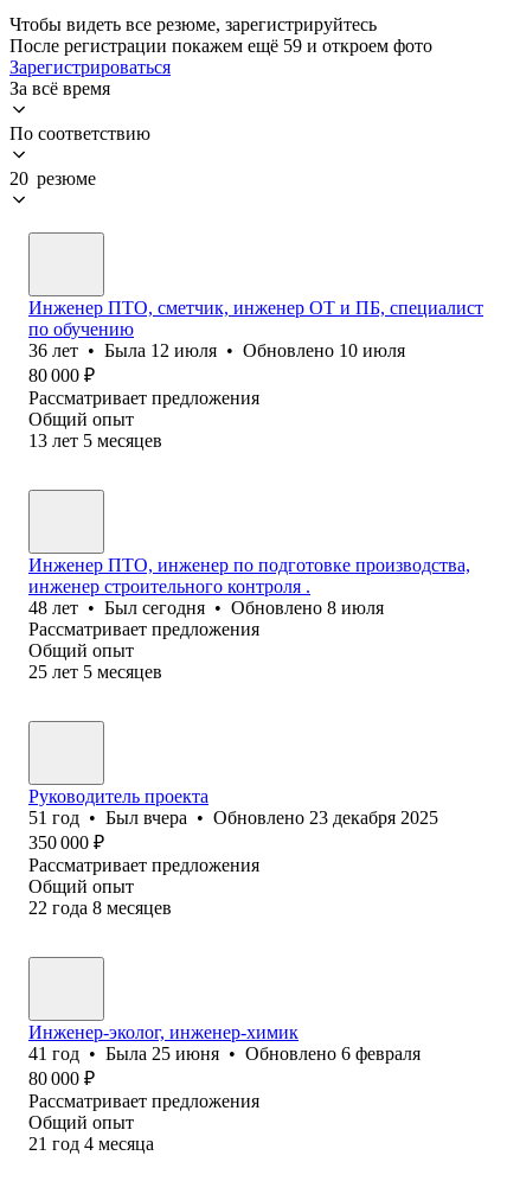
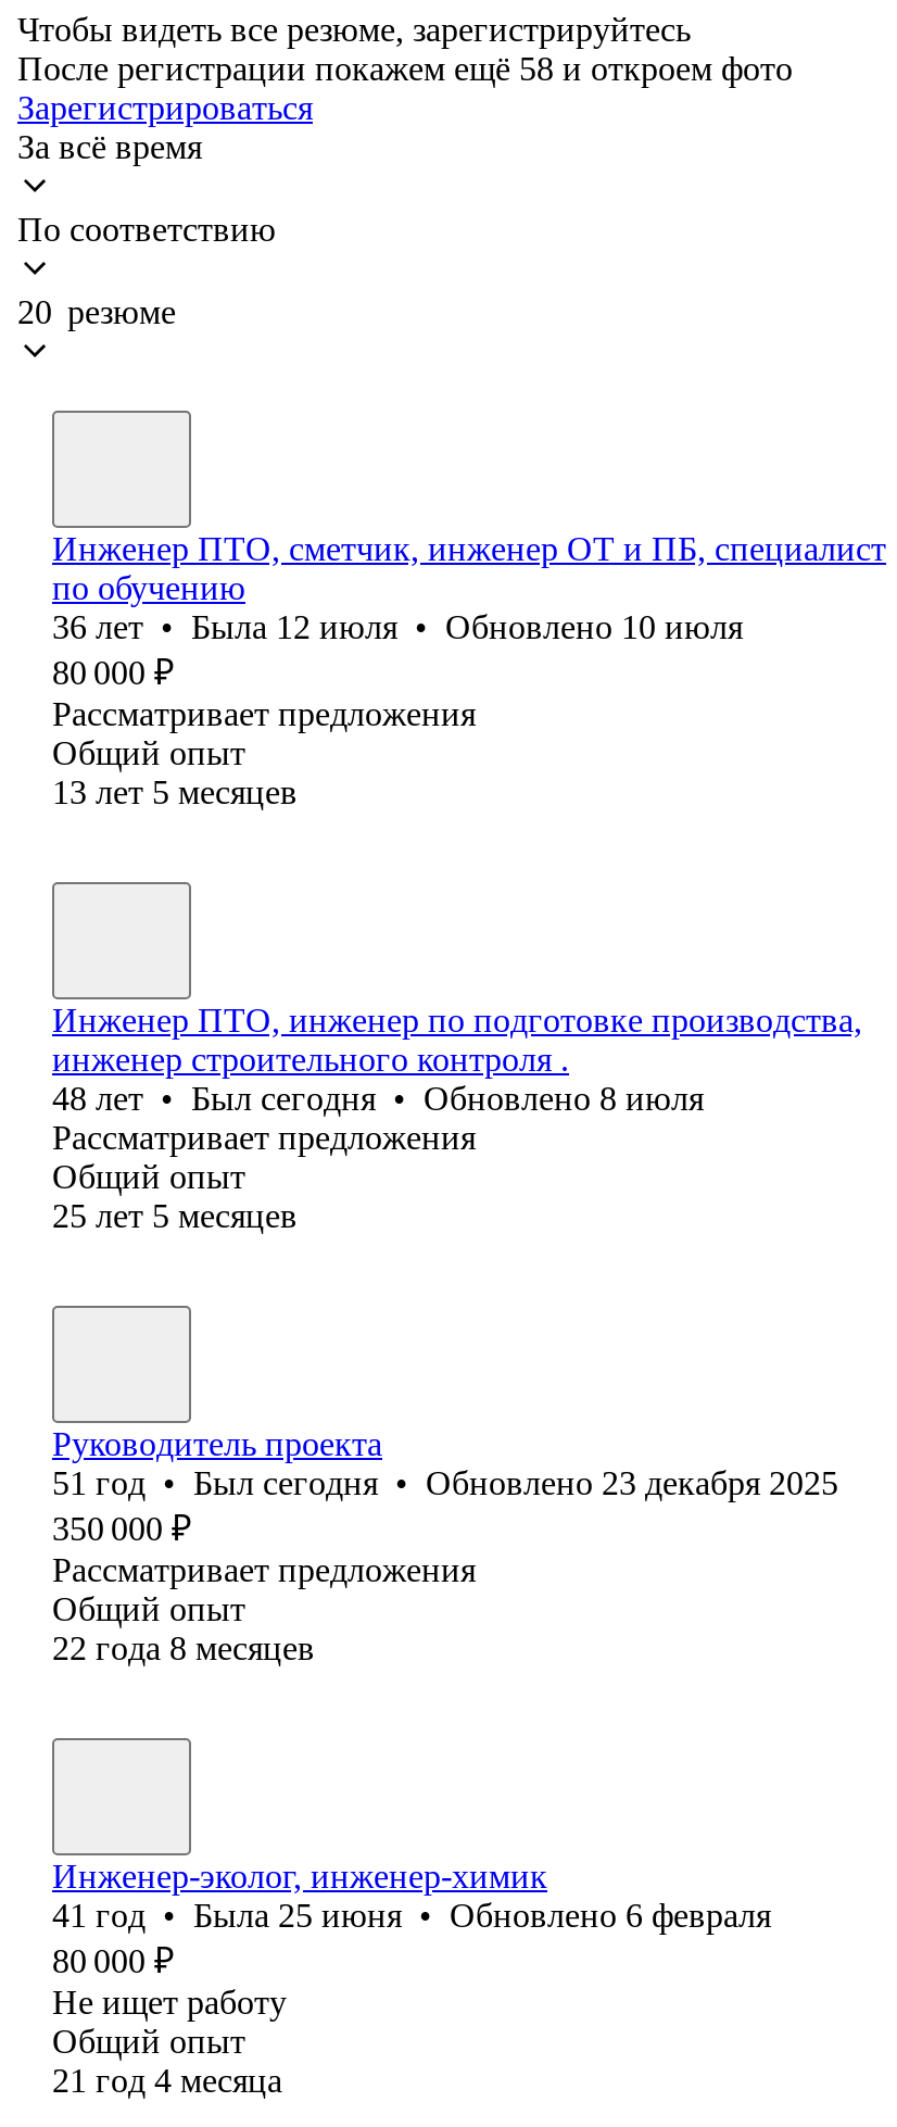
- После регистрации покажем ещё 59 и откроем фото
+ После регистрации покажем ещё 58 и откроем фото

- 51 год • Был вчера • Обновлено 23 декабря 2025
+ 51 год • Был сегодня • Обновлено 23 декабря 2025

- Рассматривает предложения
+ Не ищет работу
